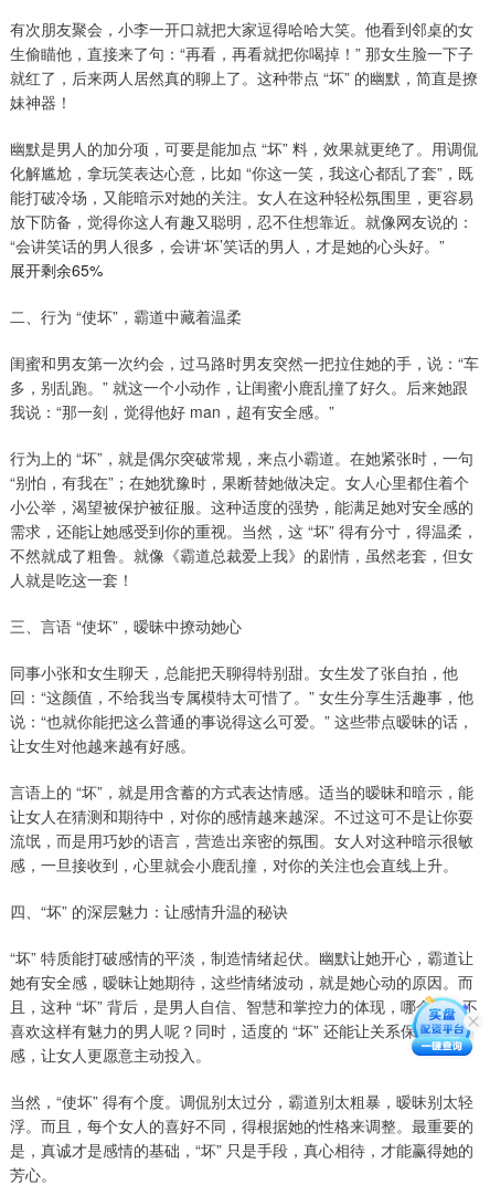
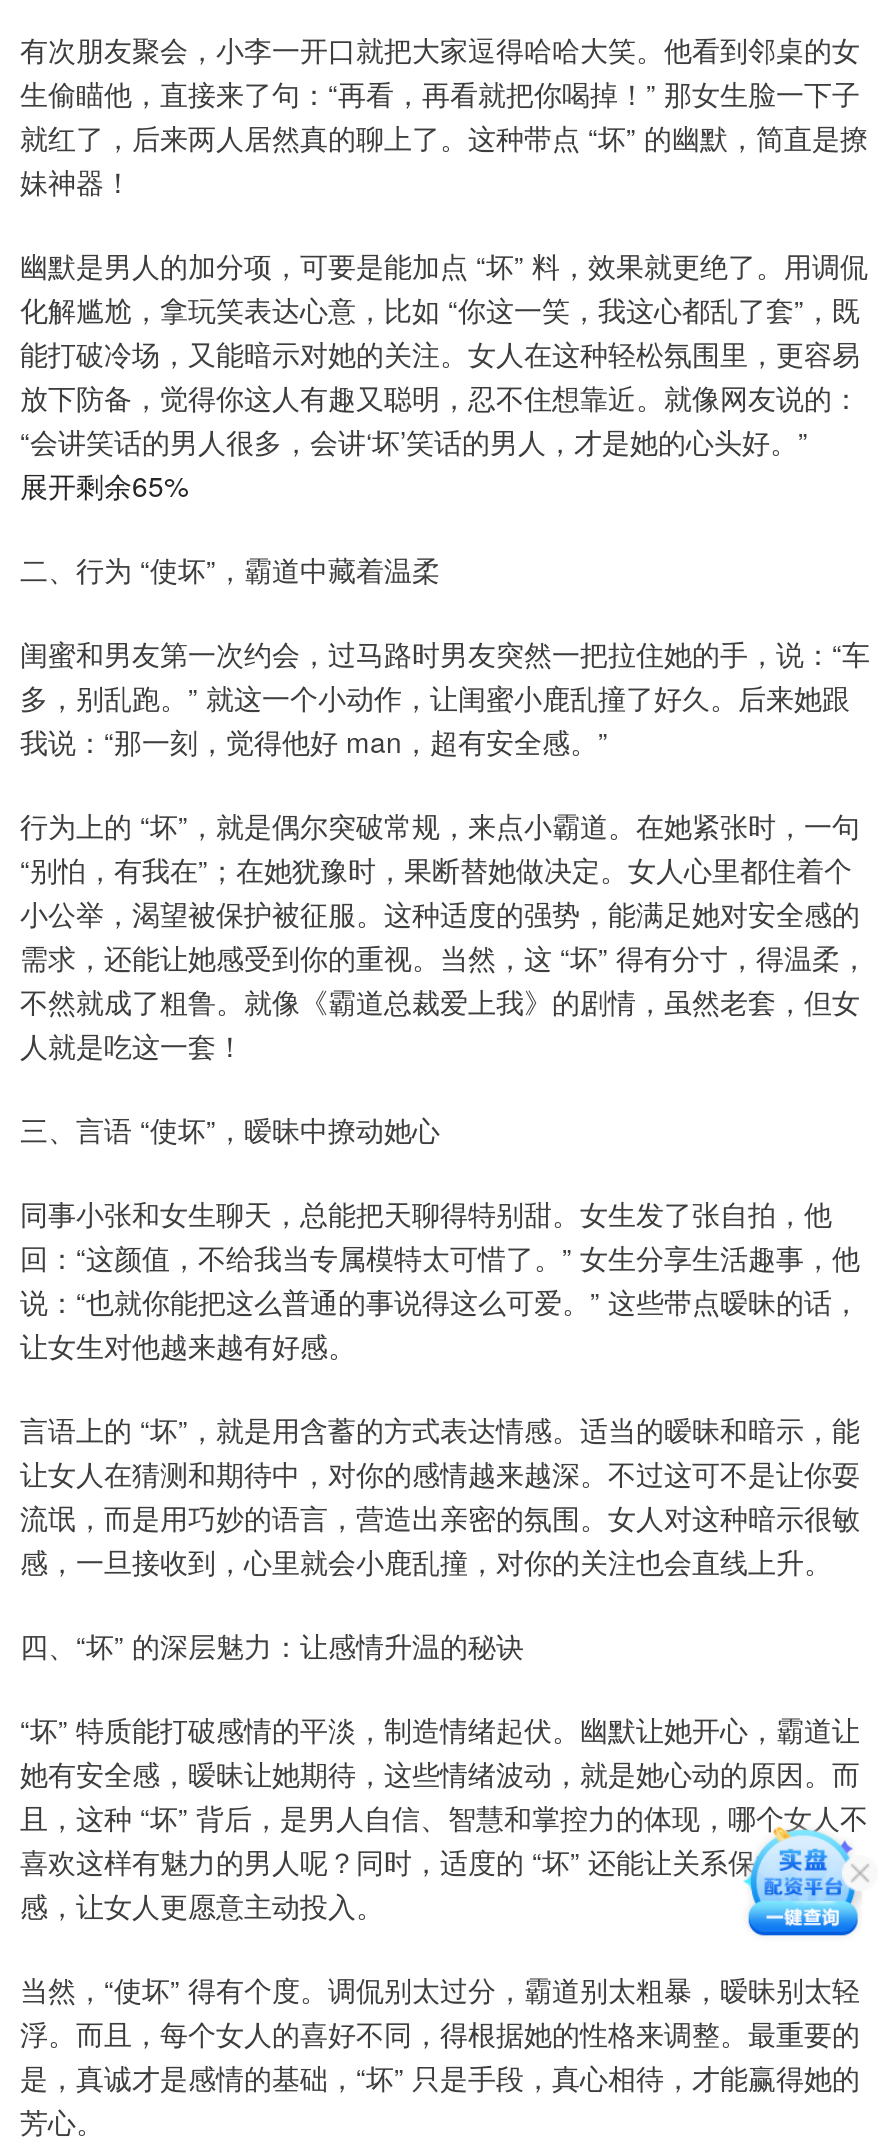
- [image]
+ [image]
